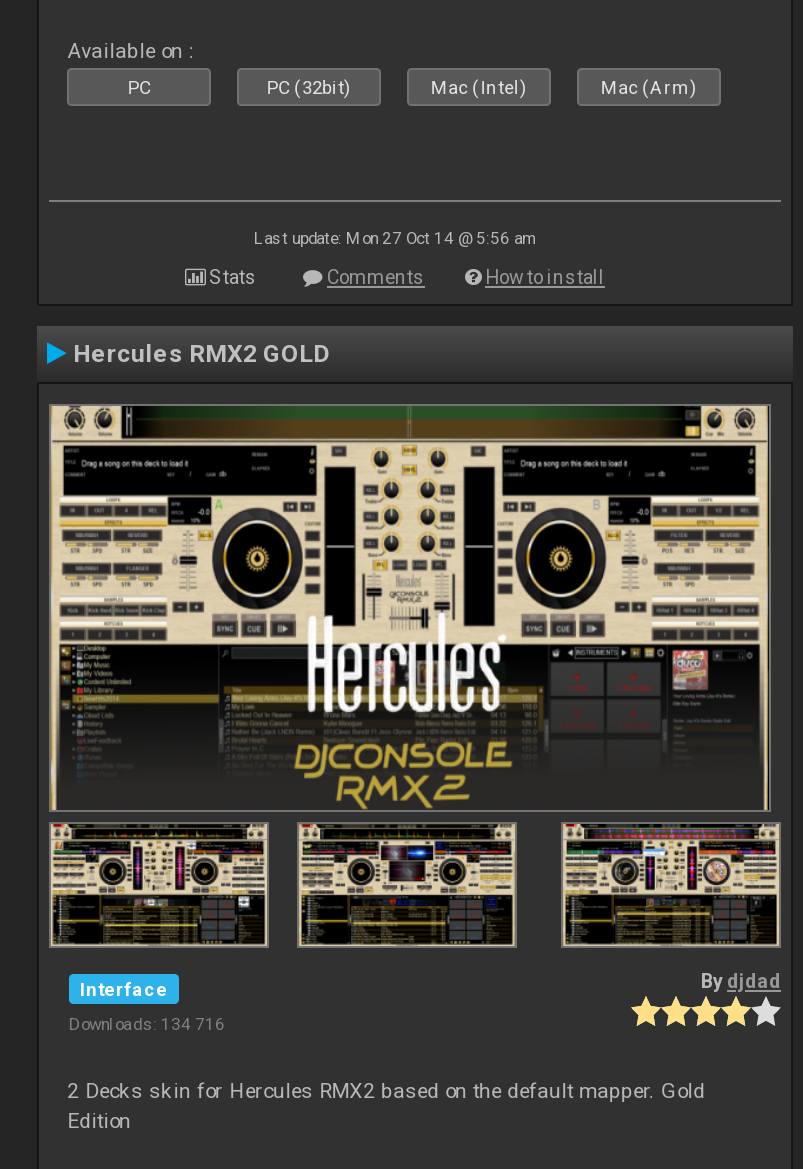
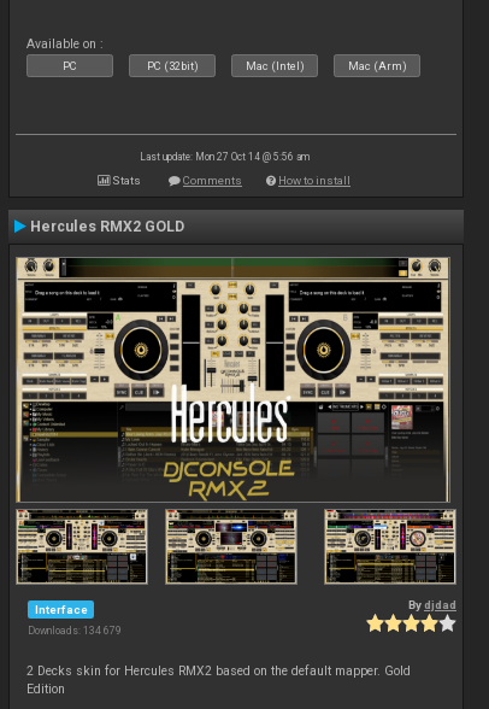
- Downloads: 134 716
+ Downloads: 134 679
